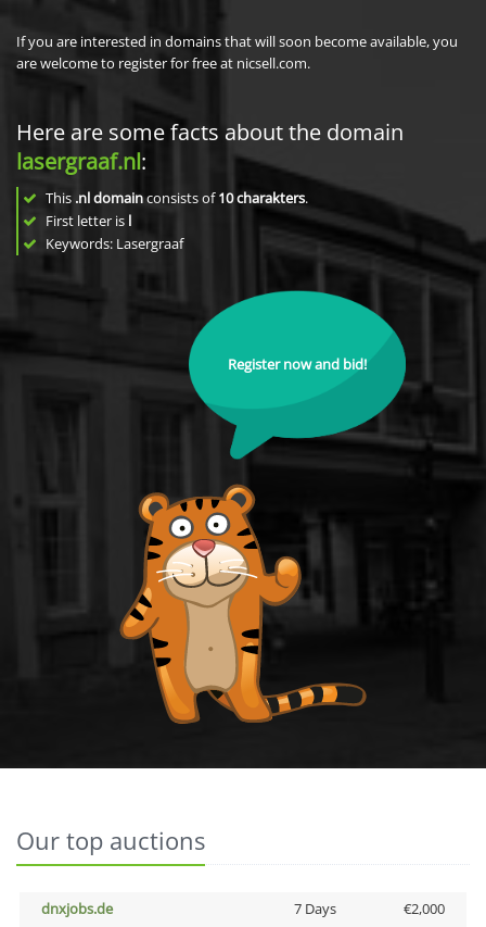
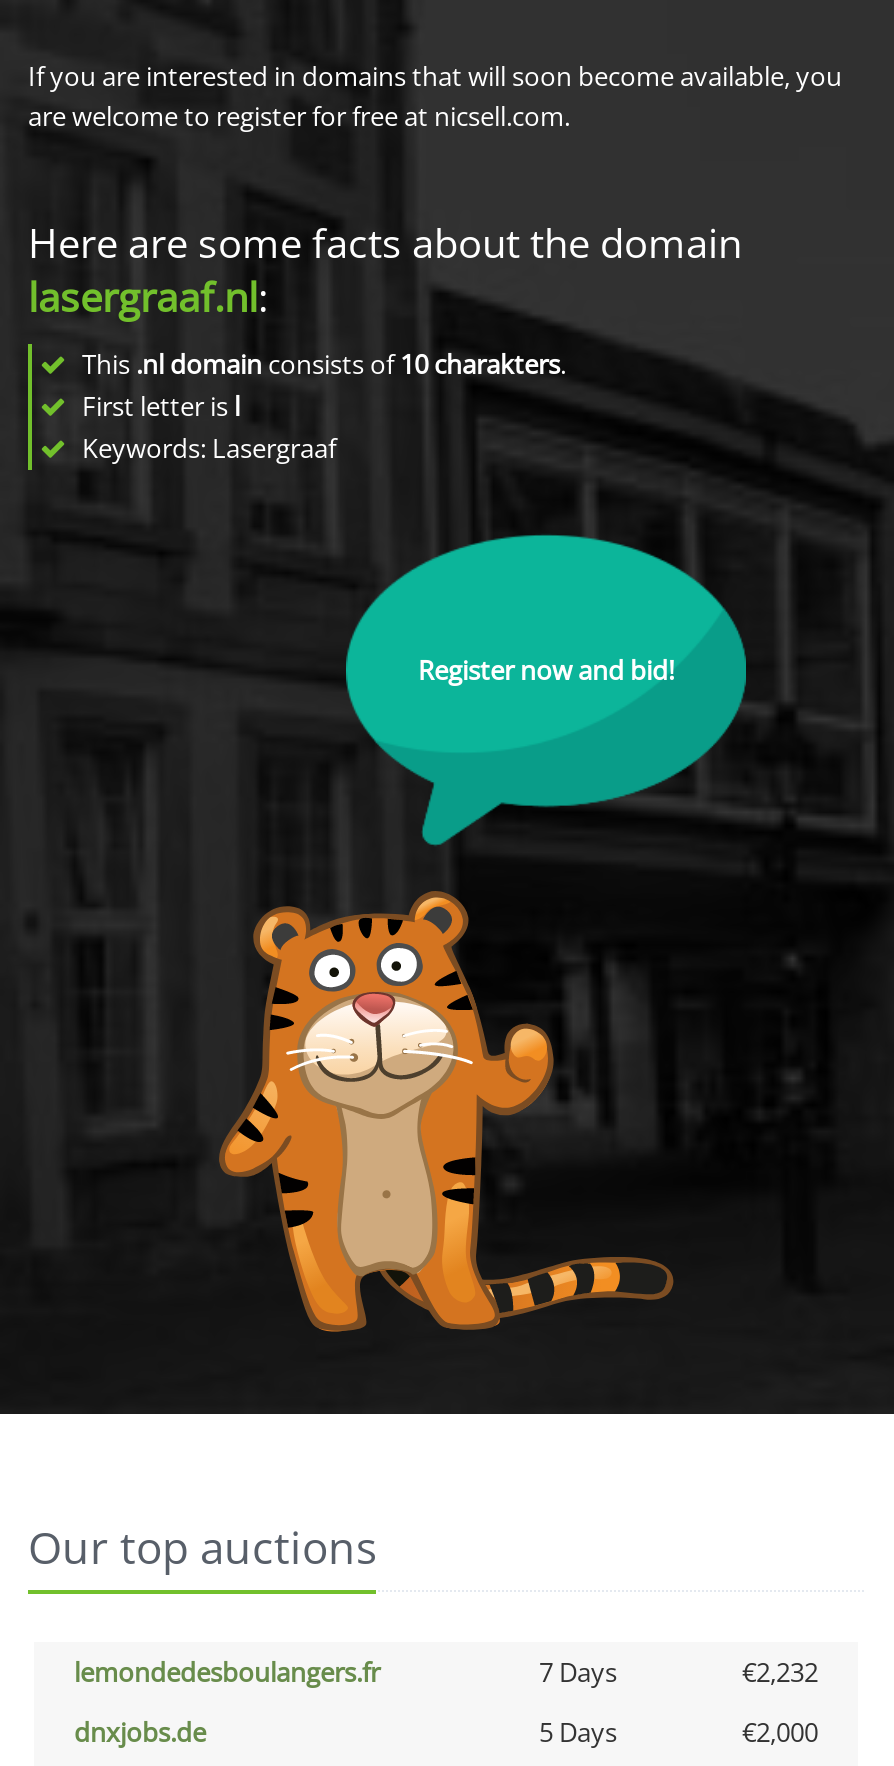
+ lemondedesboulangers.fr
+ 7 Days
+ €2,232

- 7 Days
+ 5 Days
